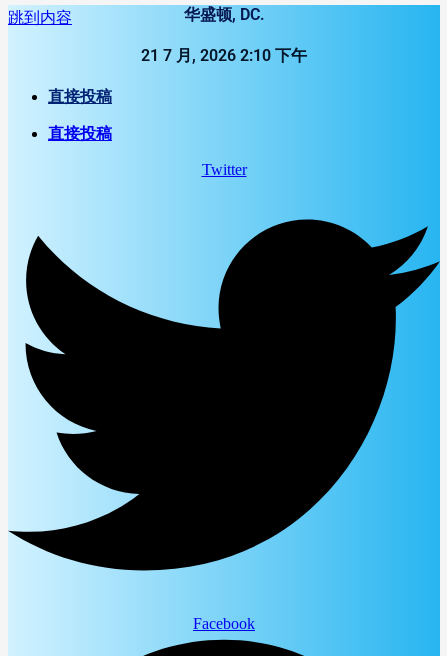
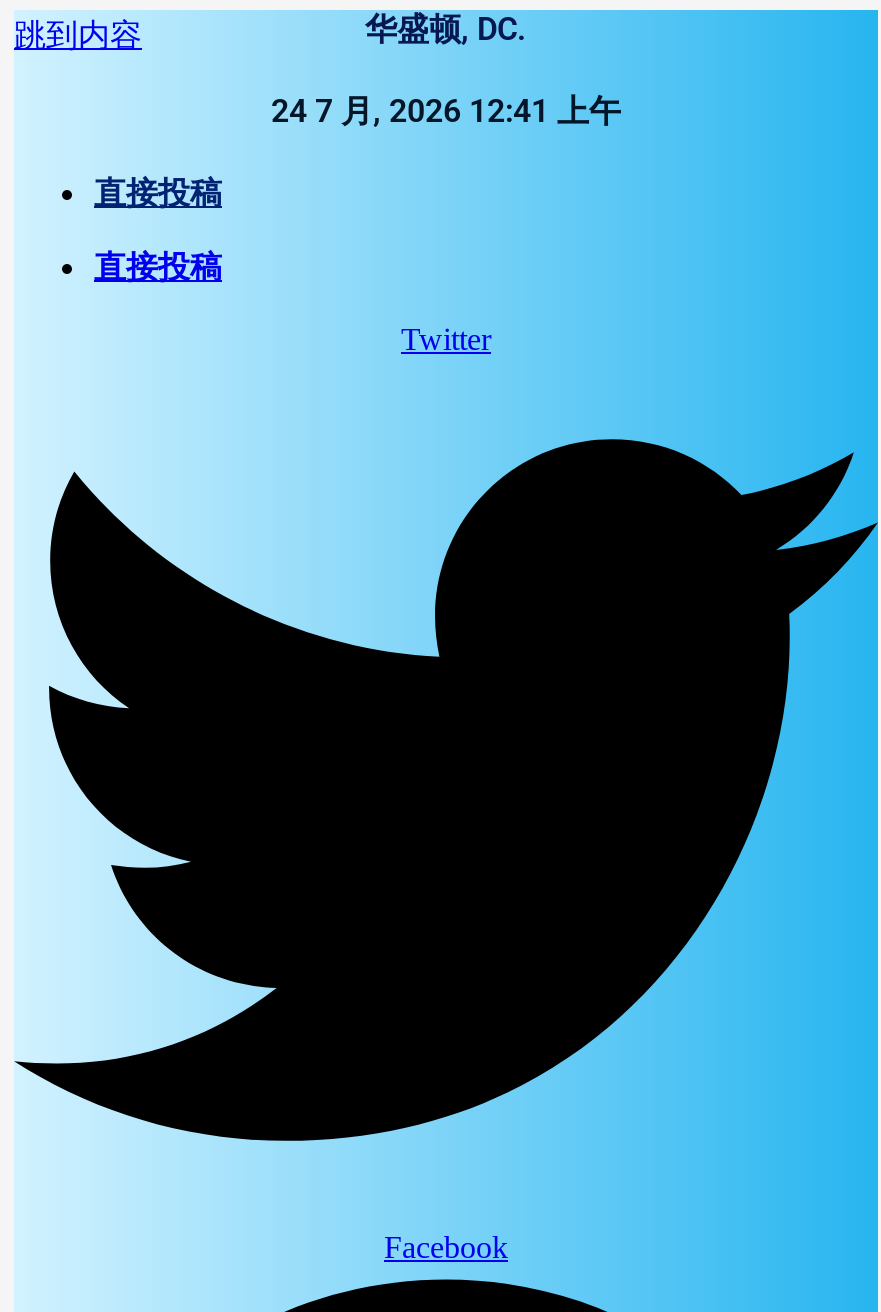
- 21 7 月, 2026 2:10 下午
+ 24 7 月, 2026 12:41 上午
